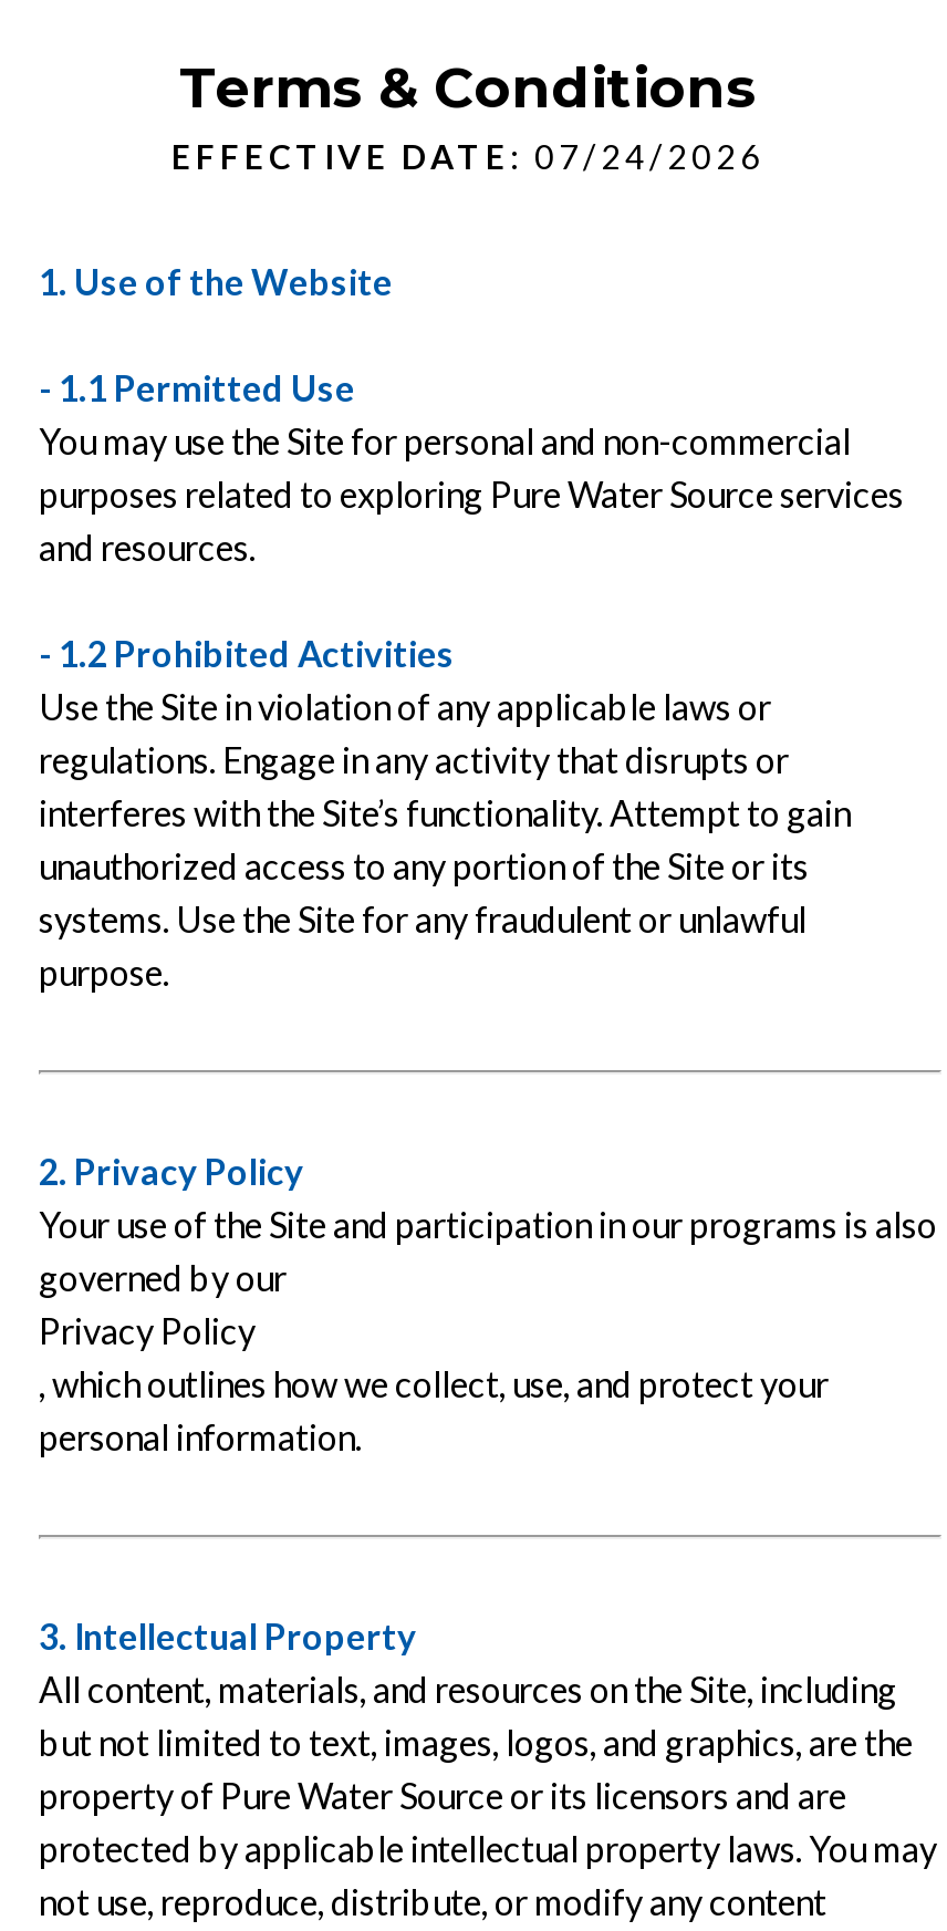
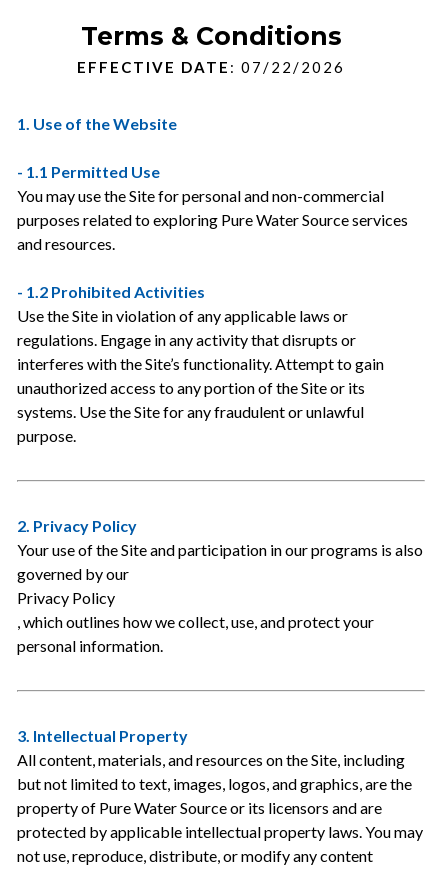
- EFFECTIVE DATE: 07/24/2026
+ EFFECTIVE DATE: 07/22/2026
